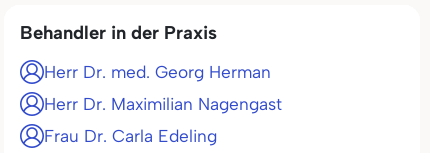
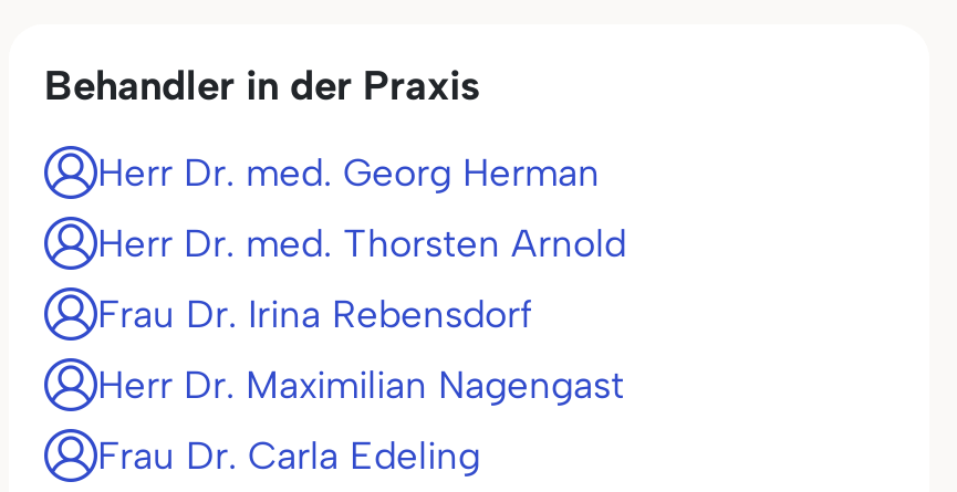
+ Herr Dr. med. Thorsten Arnold
+ Frau Dr. Irina Rebensdorf
